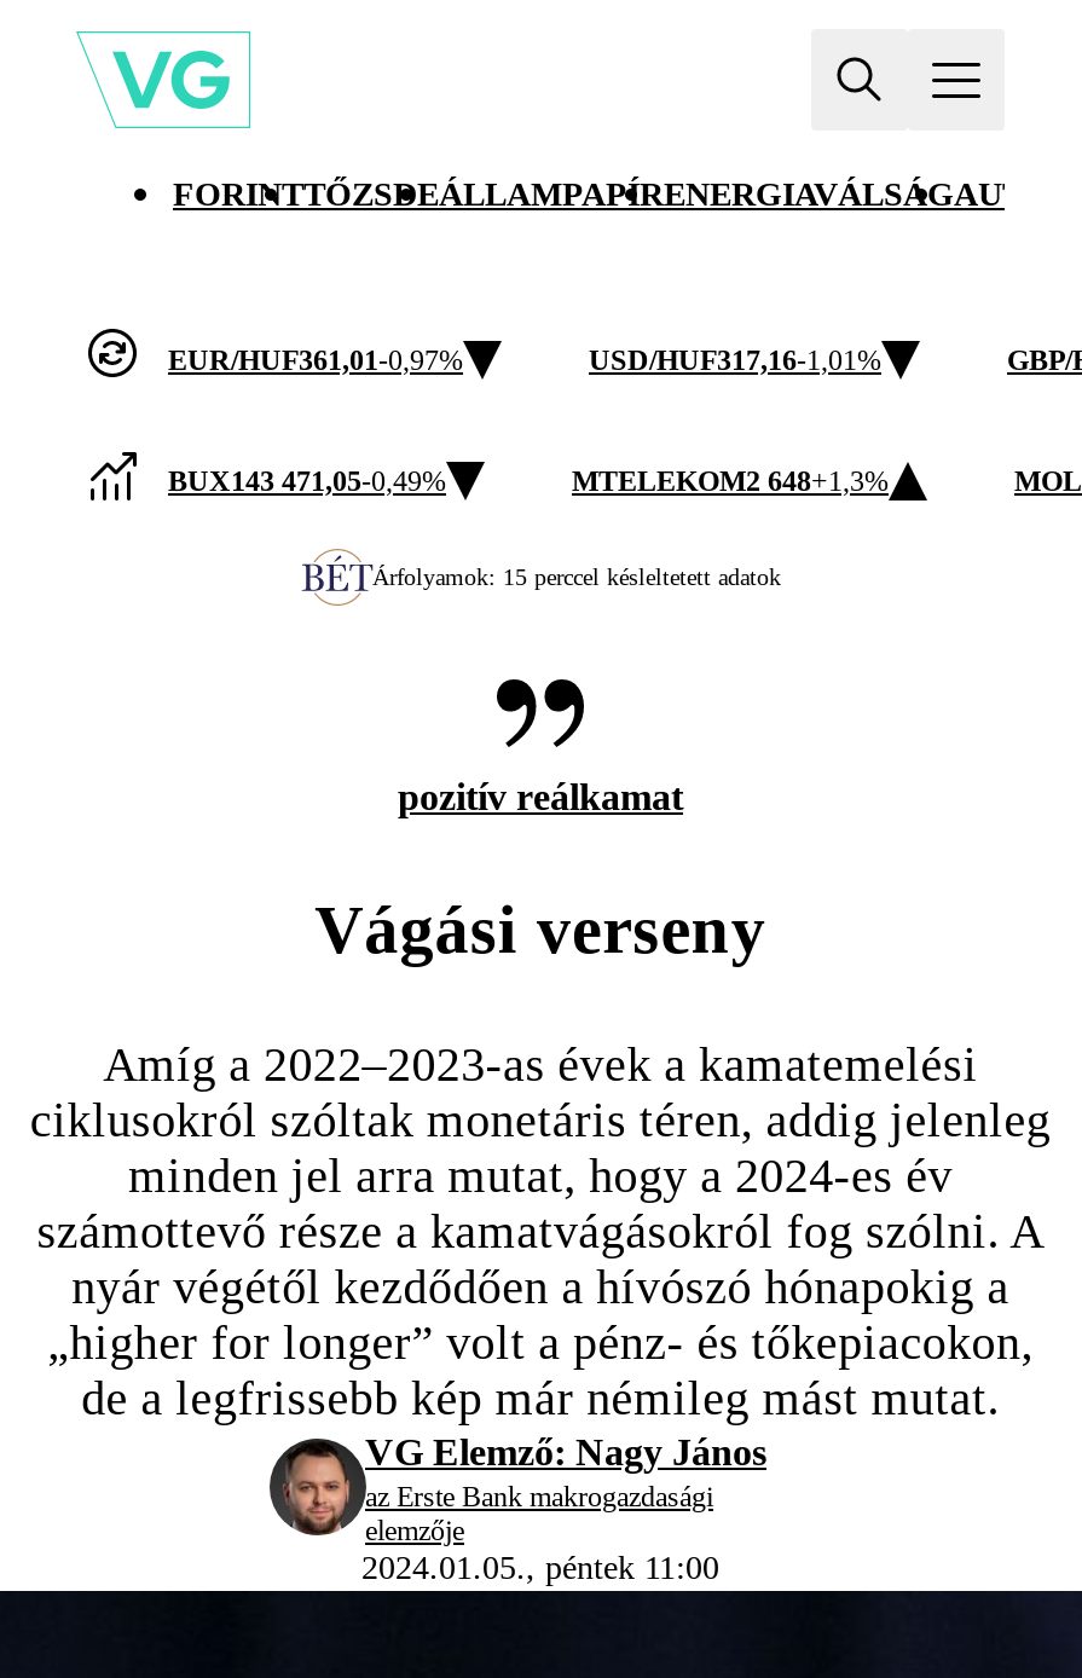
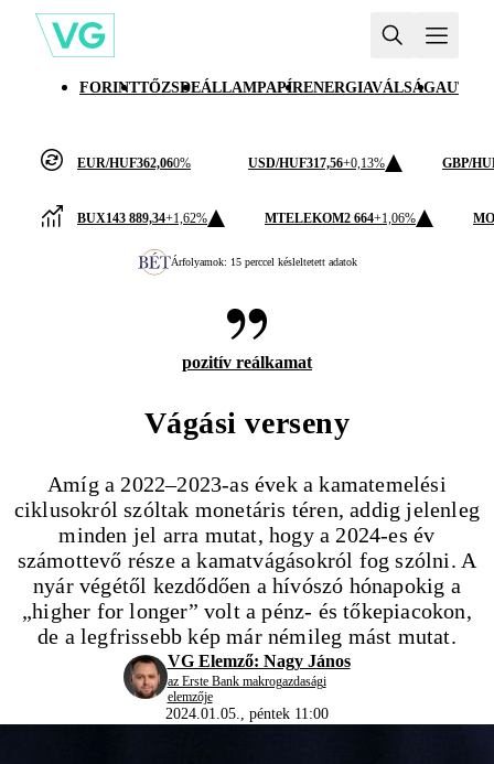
- EUR/HUF361,01 -0,97%
+ EUR/HUF362,06 0%

- USD/HUF317,16-1,01%
+ USD/HUF317,56+0,13%

- BUX143 471,05-0,49%
+ BUX143 889,34+1,62%

- MTELEKOM2 648+1,3%
+ MTELEKOM2 664+1,06%
